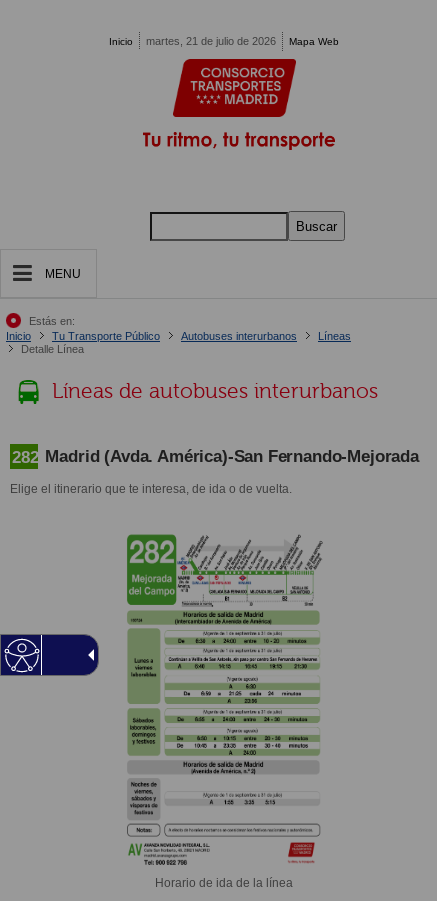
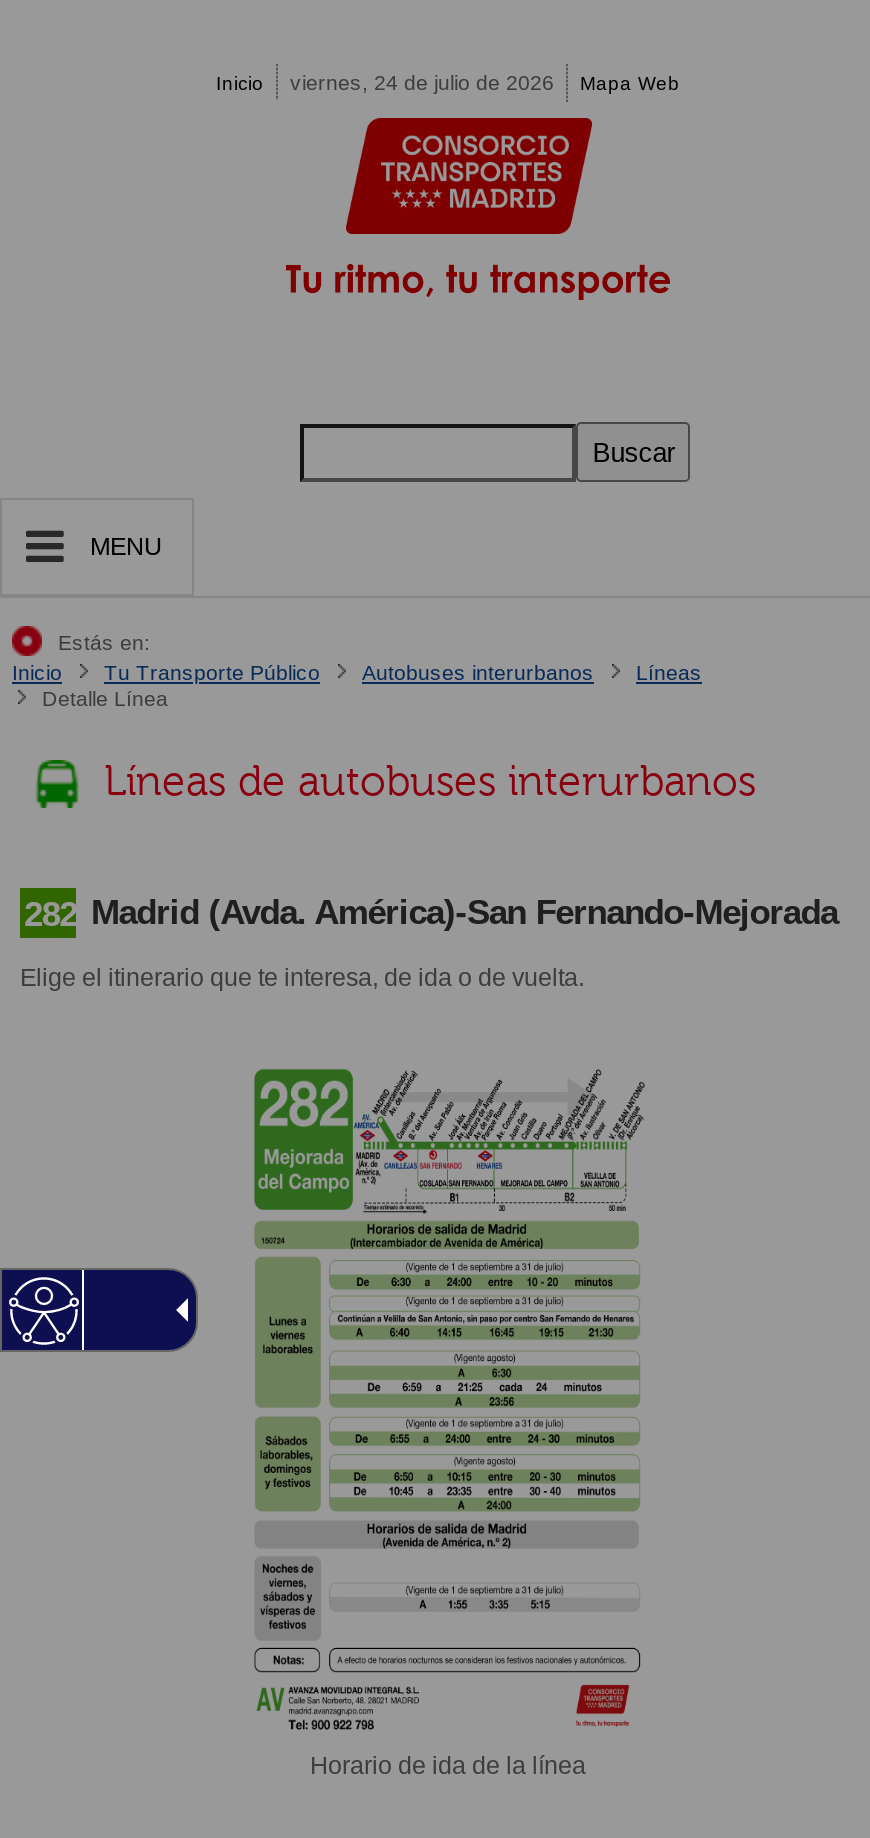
- martes, 21 de julio de 2026
+ viernes, 24 de julio de 2026
